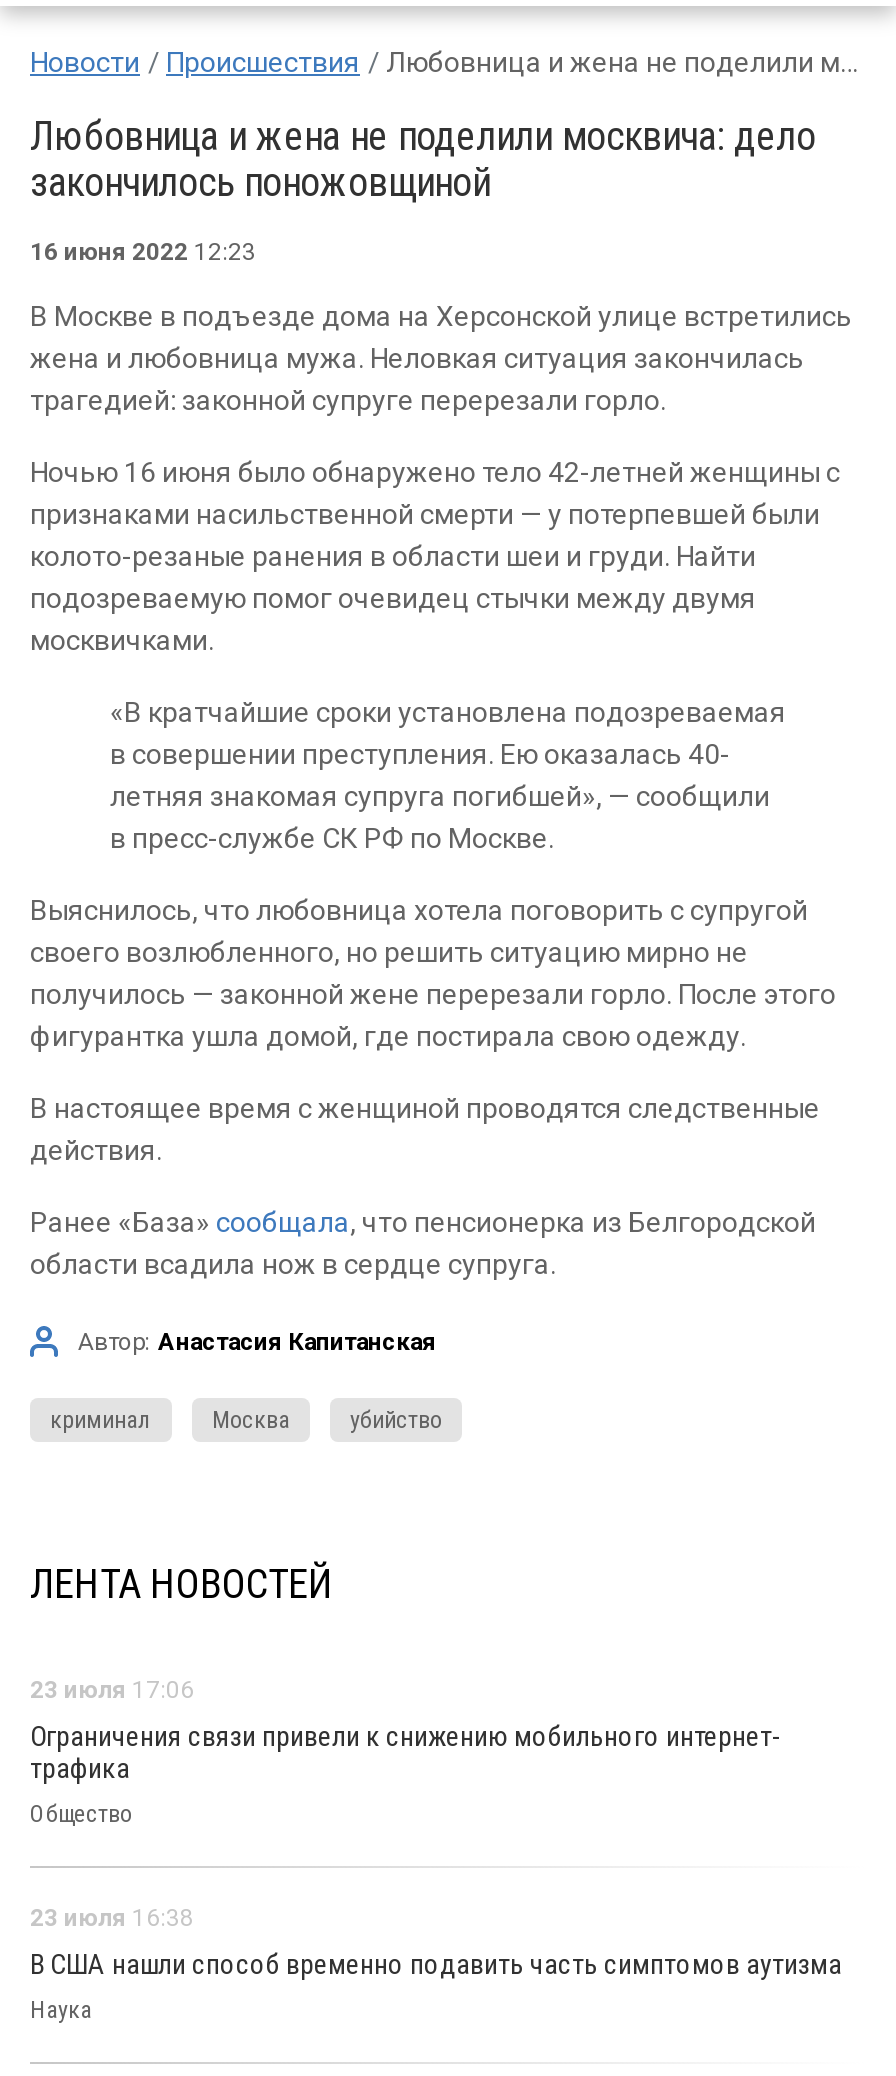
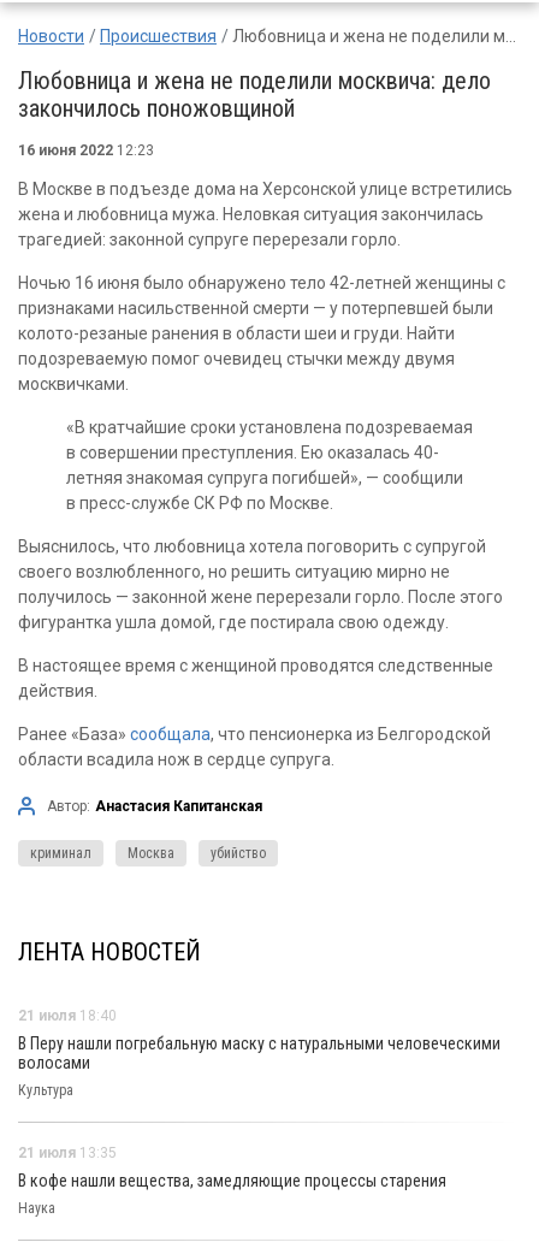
- 23 июля 17:06
+ 21 июля 18:40

- Ограничения связи привели к снижению мобильного интернет-
- трафика
+ В Перу нашли погребальную маску с натуральными человеческими
+ волосами

- Общество
+ Культура

- 23 июля 16:38
+ 21 июля 13:35

- В США нашли способ временно подавить часть симптомов аутизма
+ В кофе нашли вещества, замедляющие процессы старения
